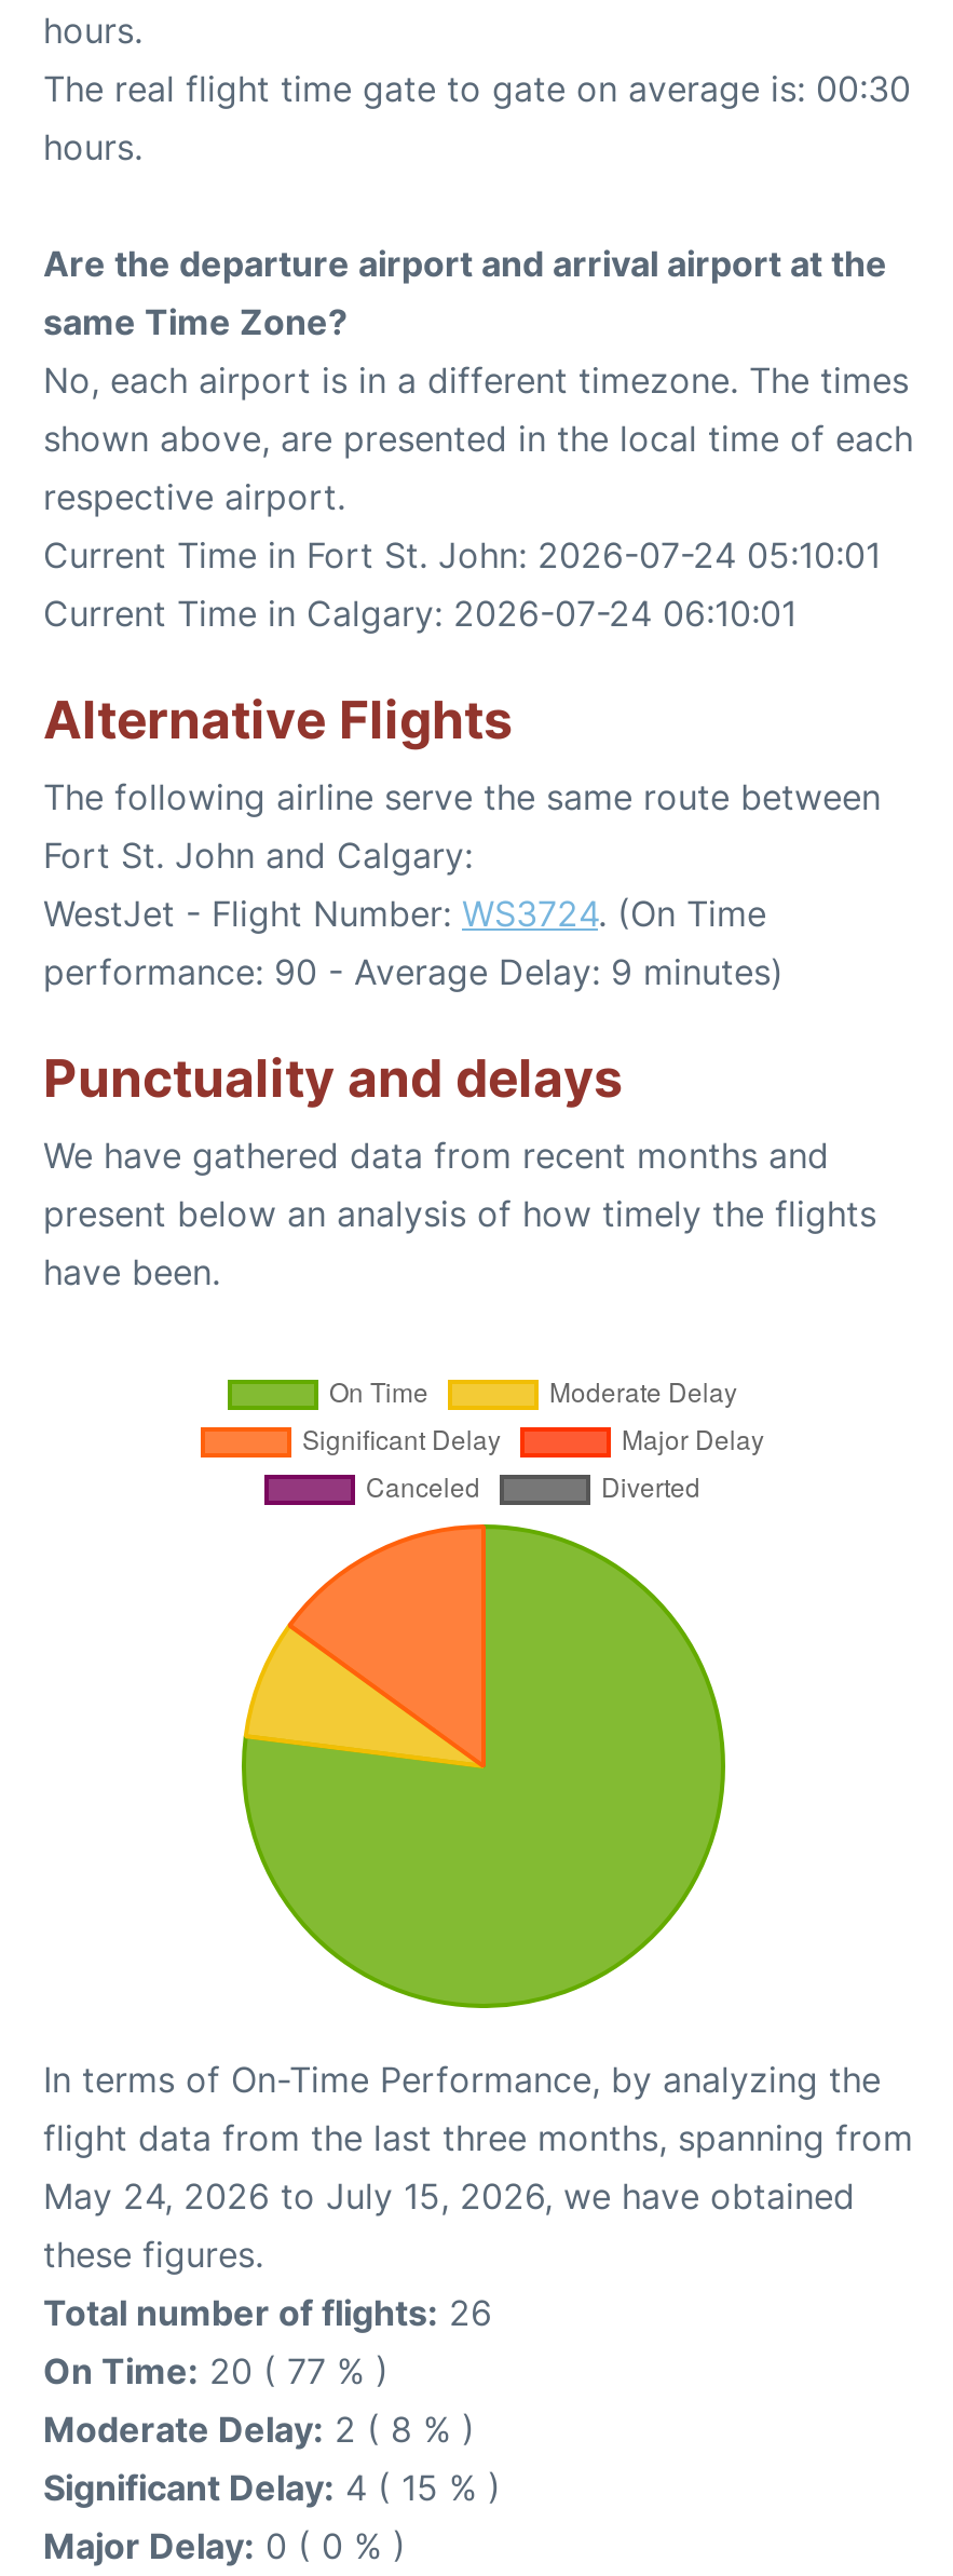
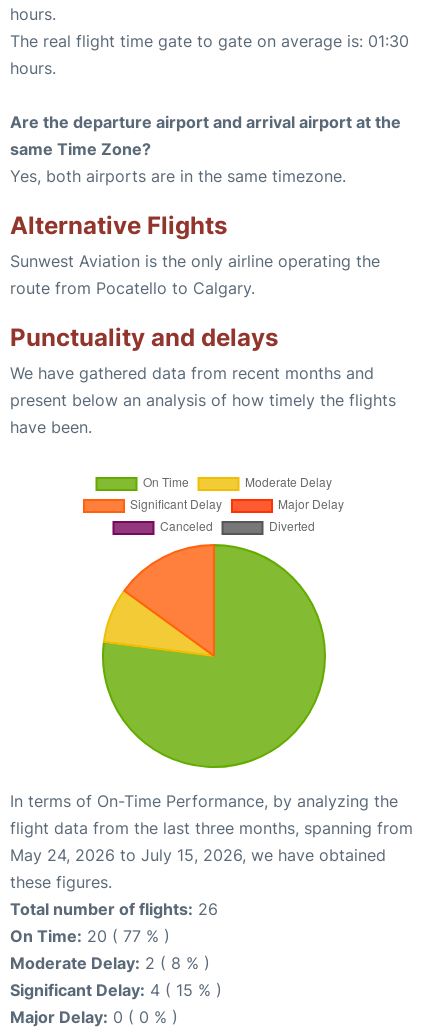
- The real flight time gate to gate on average is: 00:30
+ The real flight time gate to gate on average is: 01:30

- No, each airport is in a different timezone. The times
- shown above, are presented in the local time of each
- respective airport.
- Current Time in Fort St. John: 2026-07-24 05:10:01
- Current Time in Calgary: 2026-07-24 06:10:01
+ Yes, both airports are in the same timezone.

- The following airline serve the same route between
- Fort St. John and Calgary:
- WestJet - Flight Number: WS3724. (On Time
- performance: 90 - Average Delay: 9 minutes)
+ Sunwest Aviation is the only airline operating the
+ route from Pocatello to Calgary.
